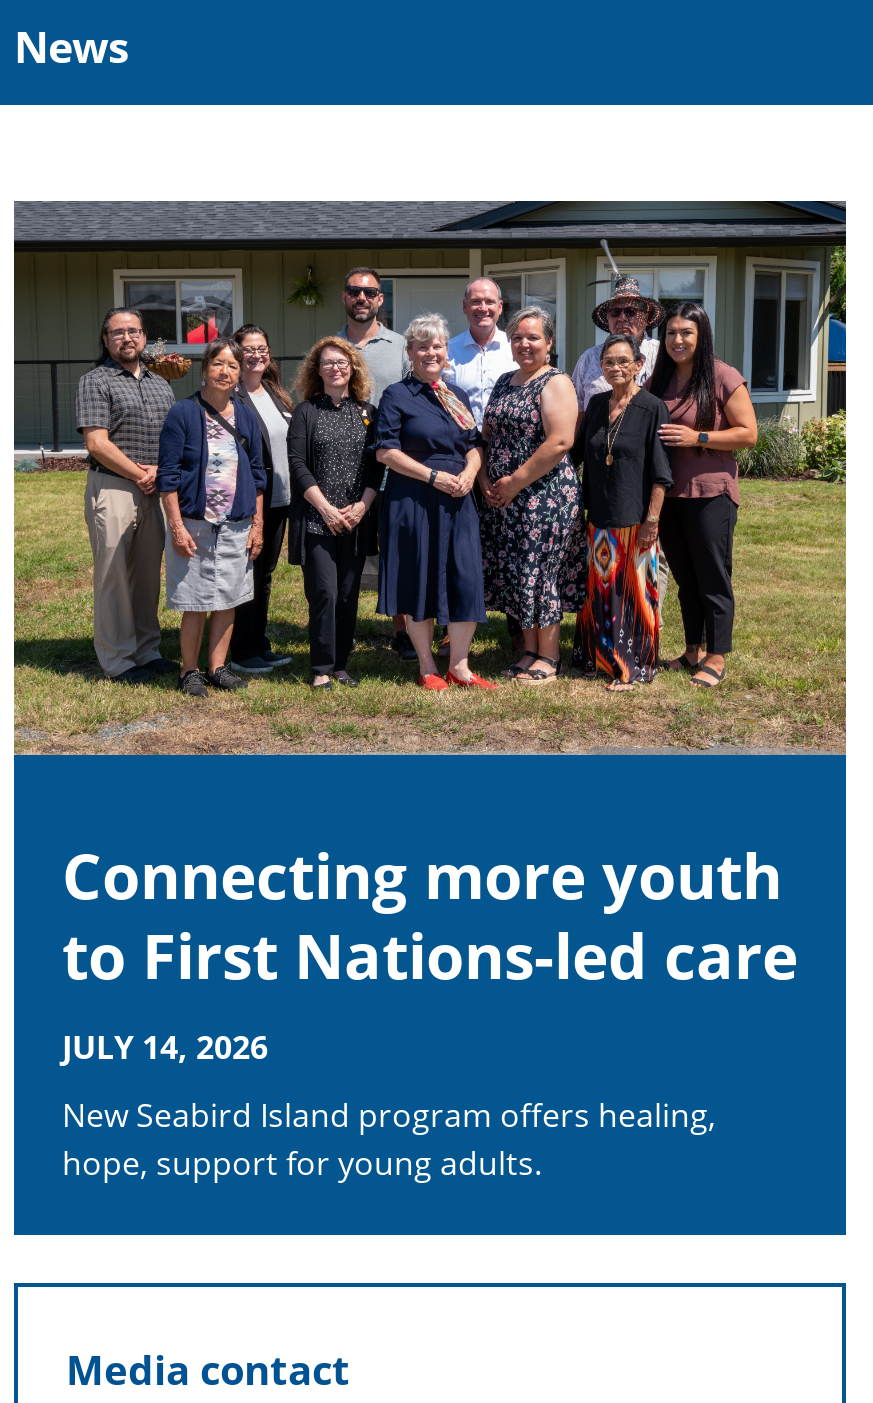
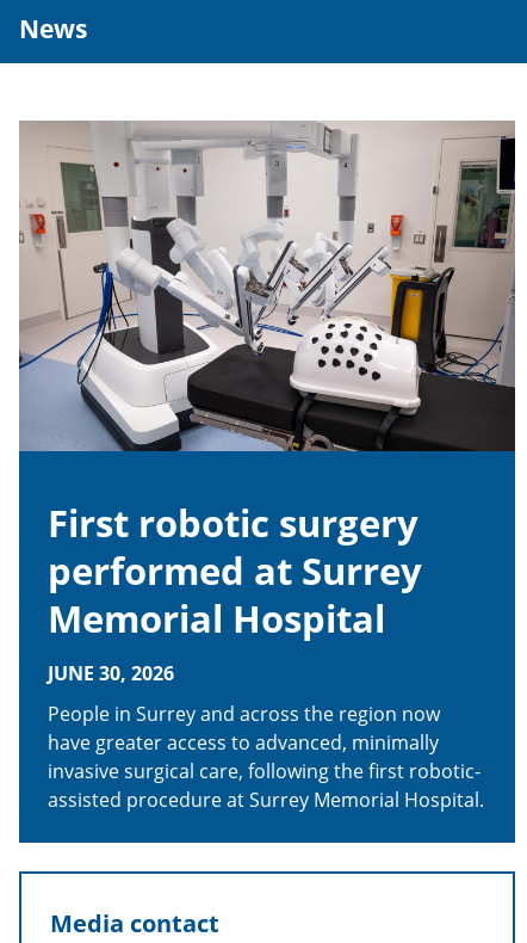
- [image]
- Connecting more youth
- to First Nations-led care
- JULY 14, 2026
+ [image]
+ First robotic surgery
+ performed at Surrey
+ Memorial Hospital
+ JUNE 30, 2026

- New Seabird Island program offers healing,
- hope, support for young adults.
+ People in Surrey and across the region now
+ have greater access to advanced, minimally
+ invasive surgical care, following the first robotic-
+ assisted procedure at Surrey Memorial Hospital.
